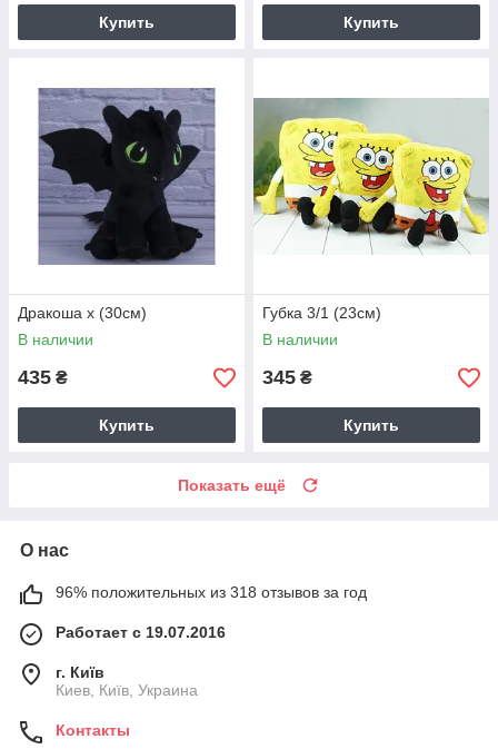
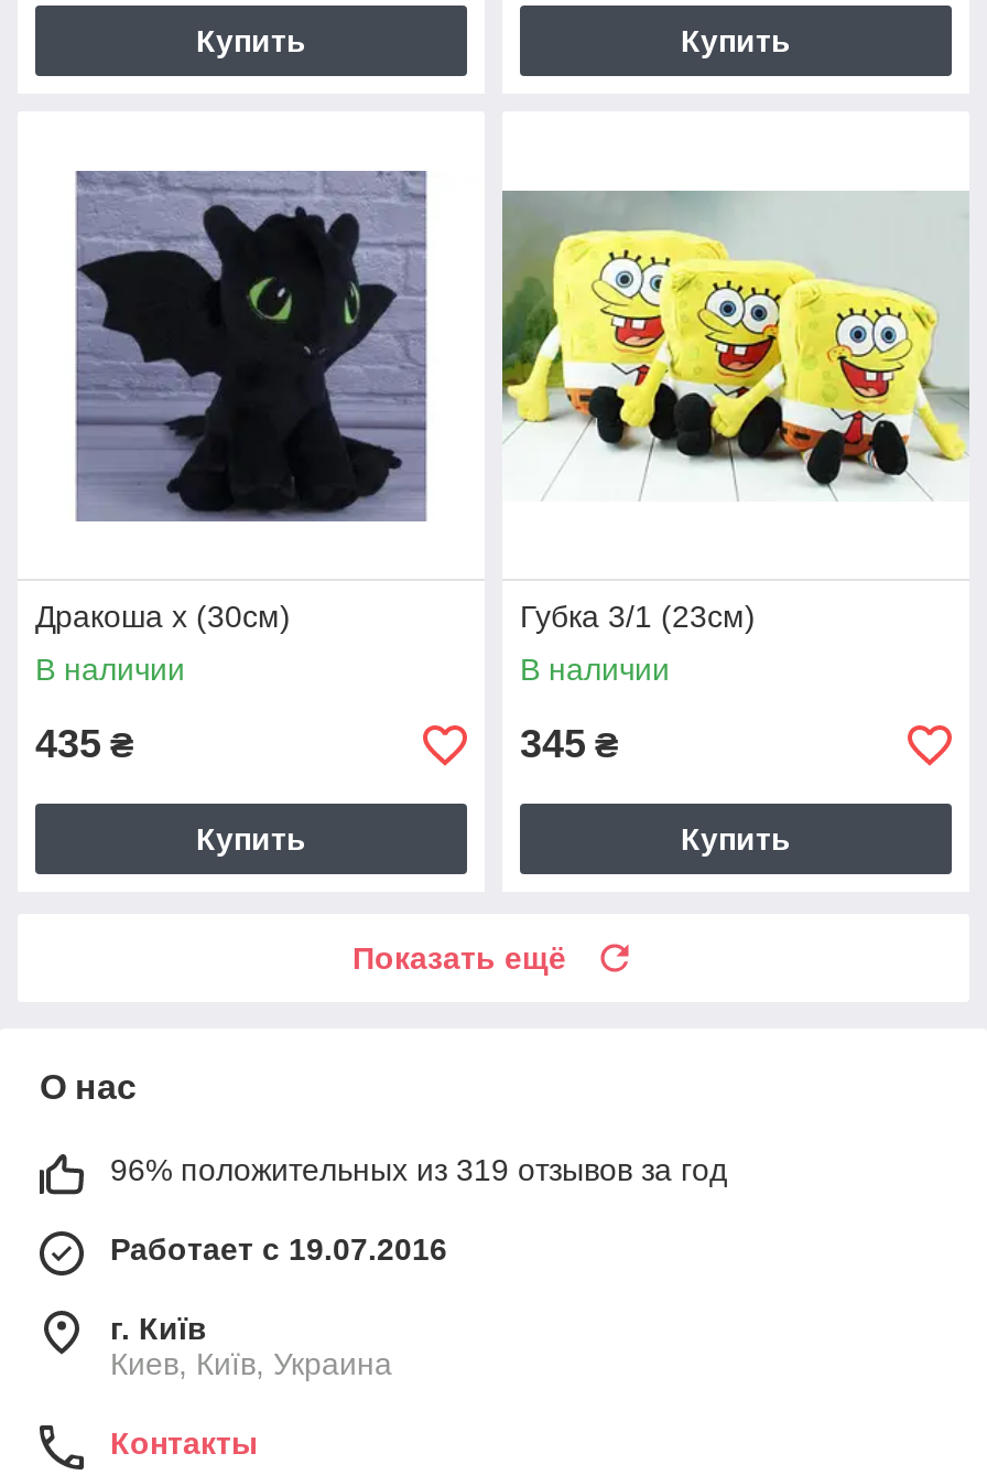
- 96% положительных из 318 отзывов за год
+ 96% положительных из 319 отзывов за год
